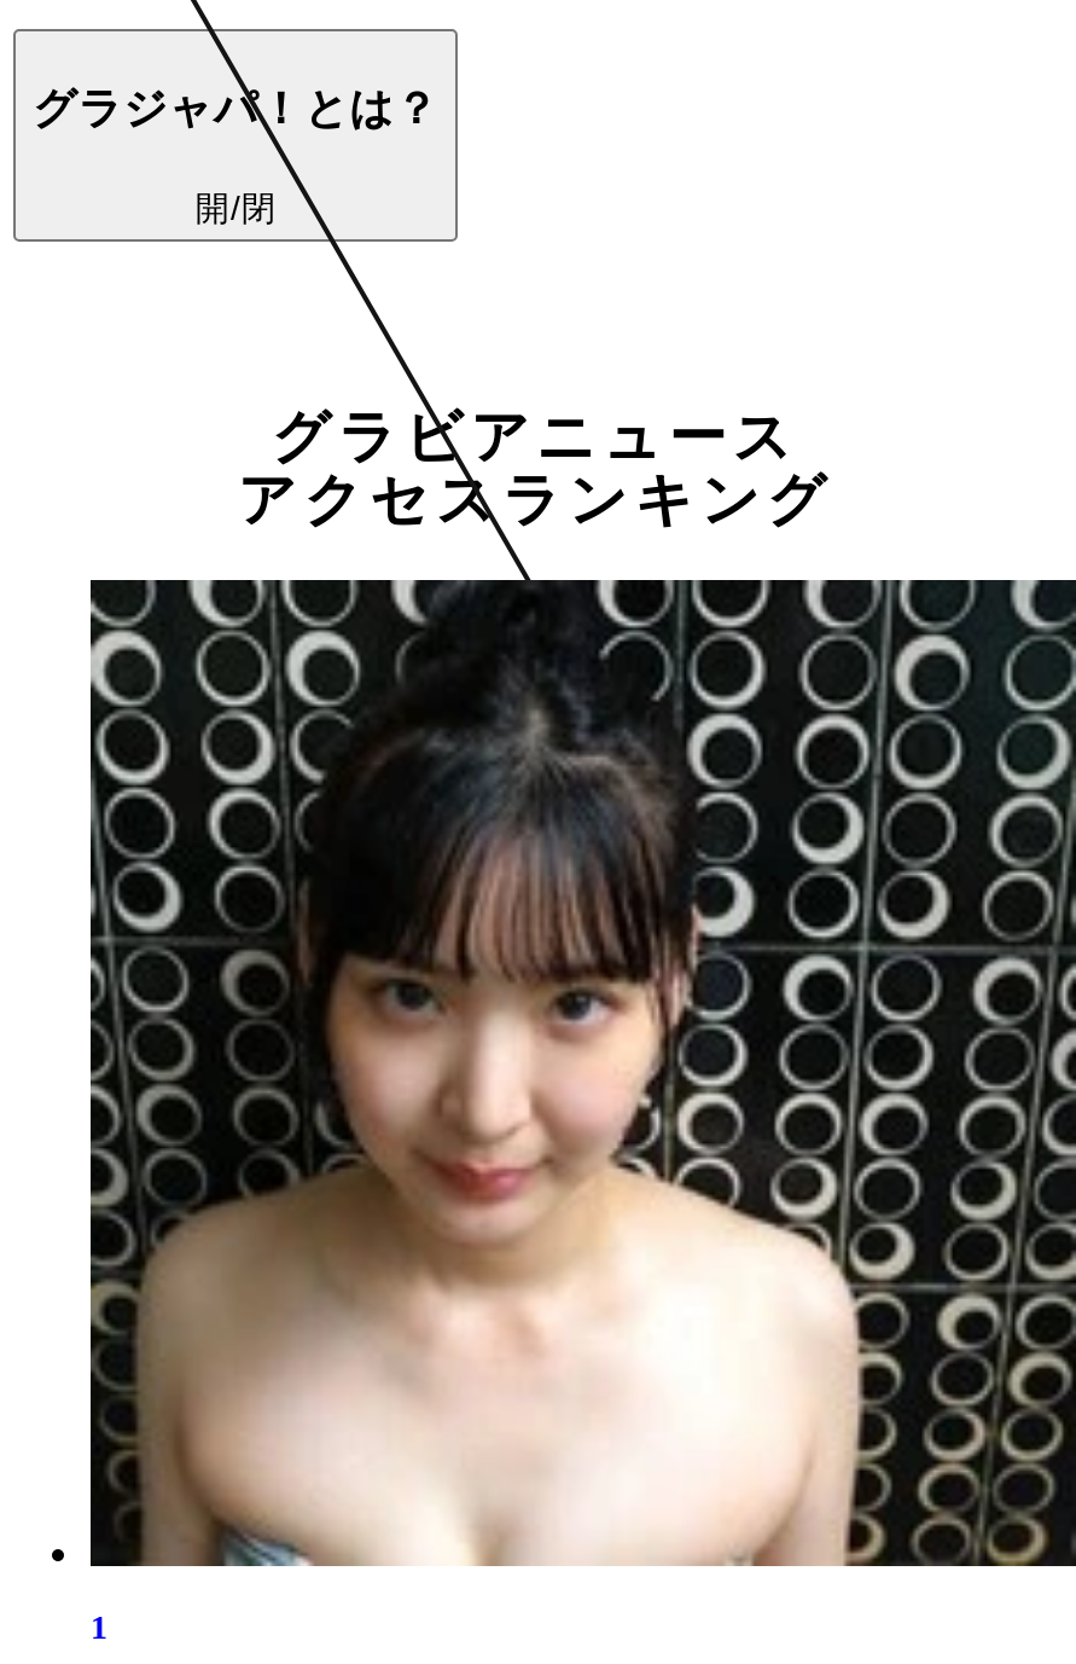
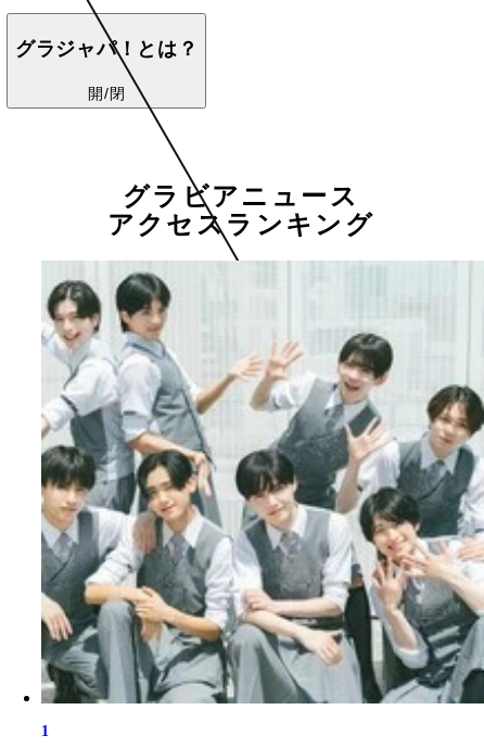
- [image]
+ [image]
